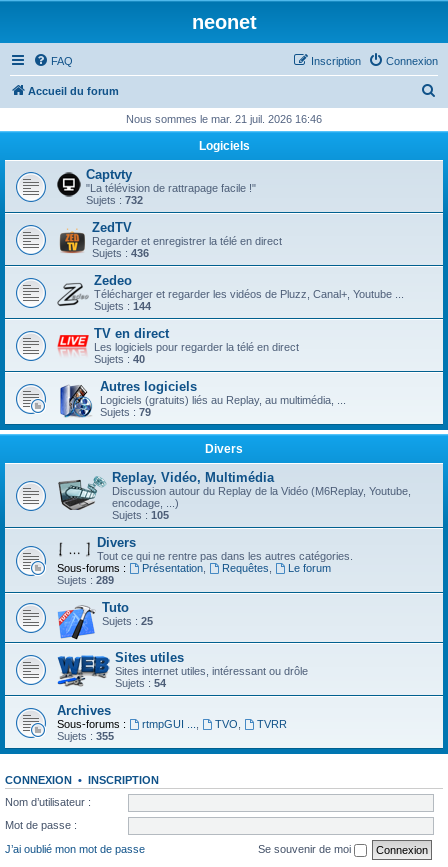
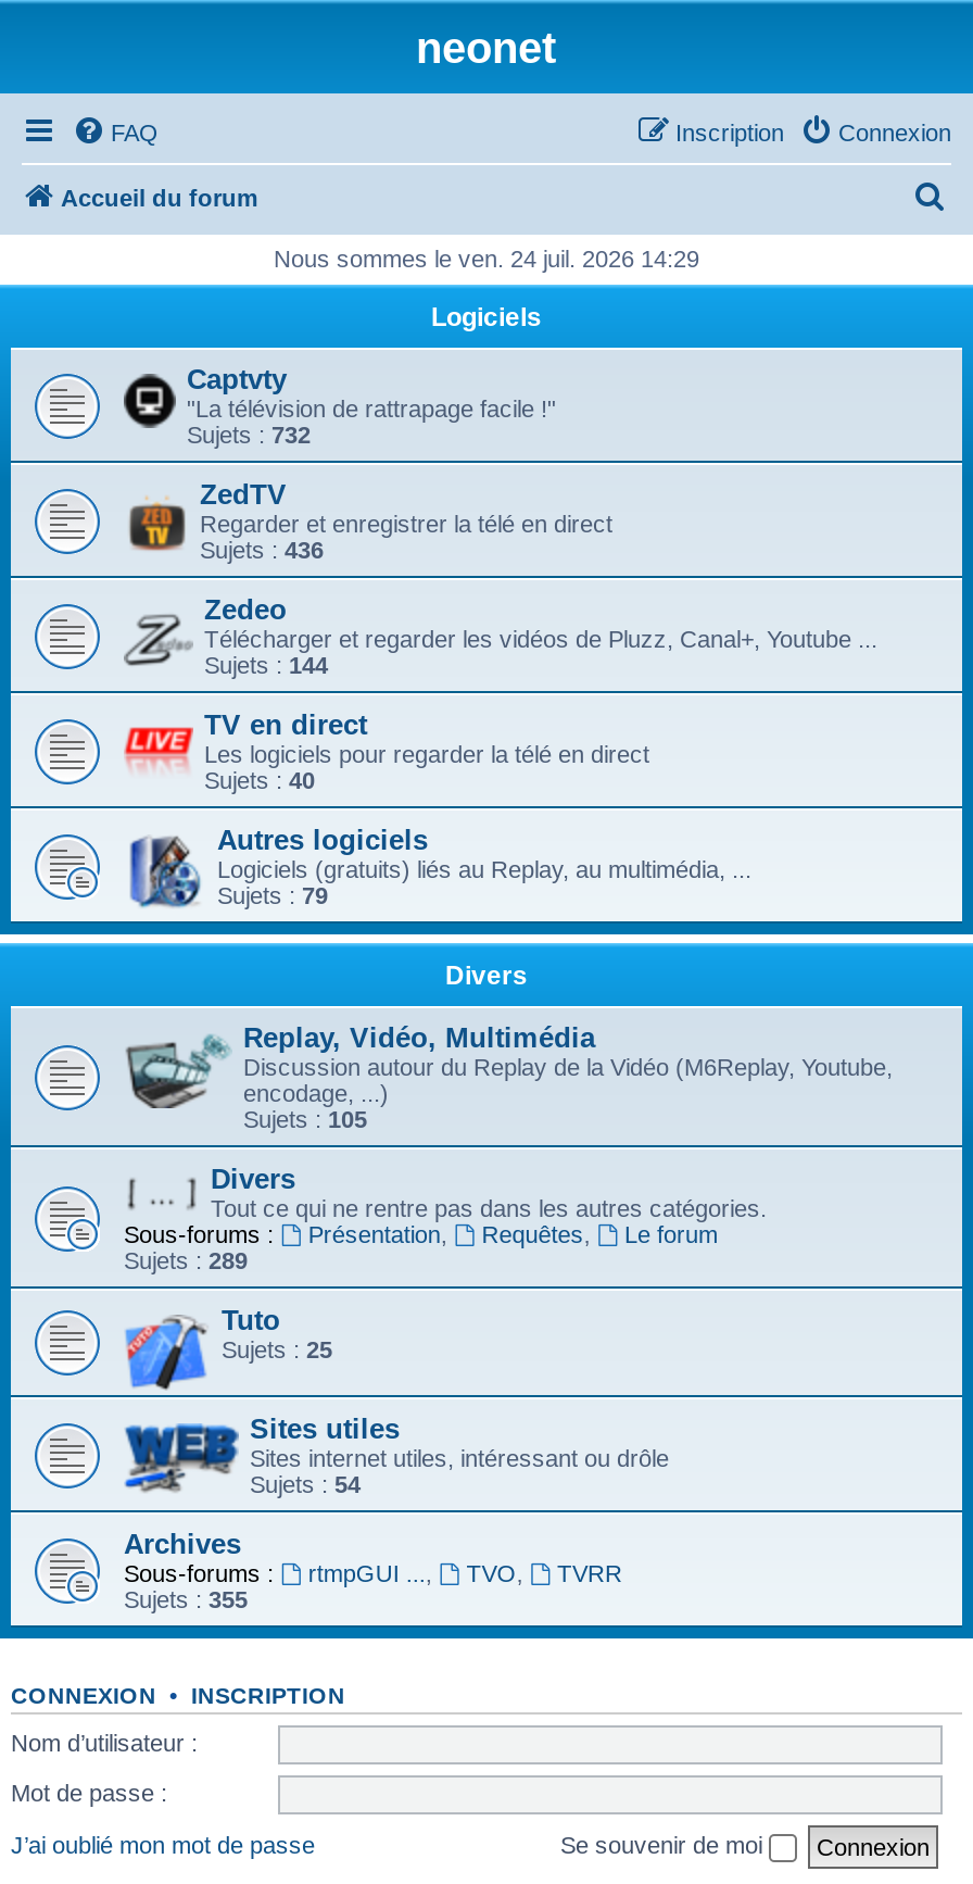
- Nous sommes le mar. 21 juil. 2026 16:46
+ Nous sommes le ven. 24 juil. 2026 14:29
